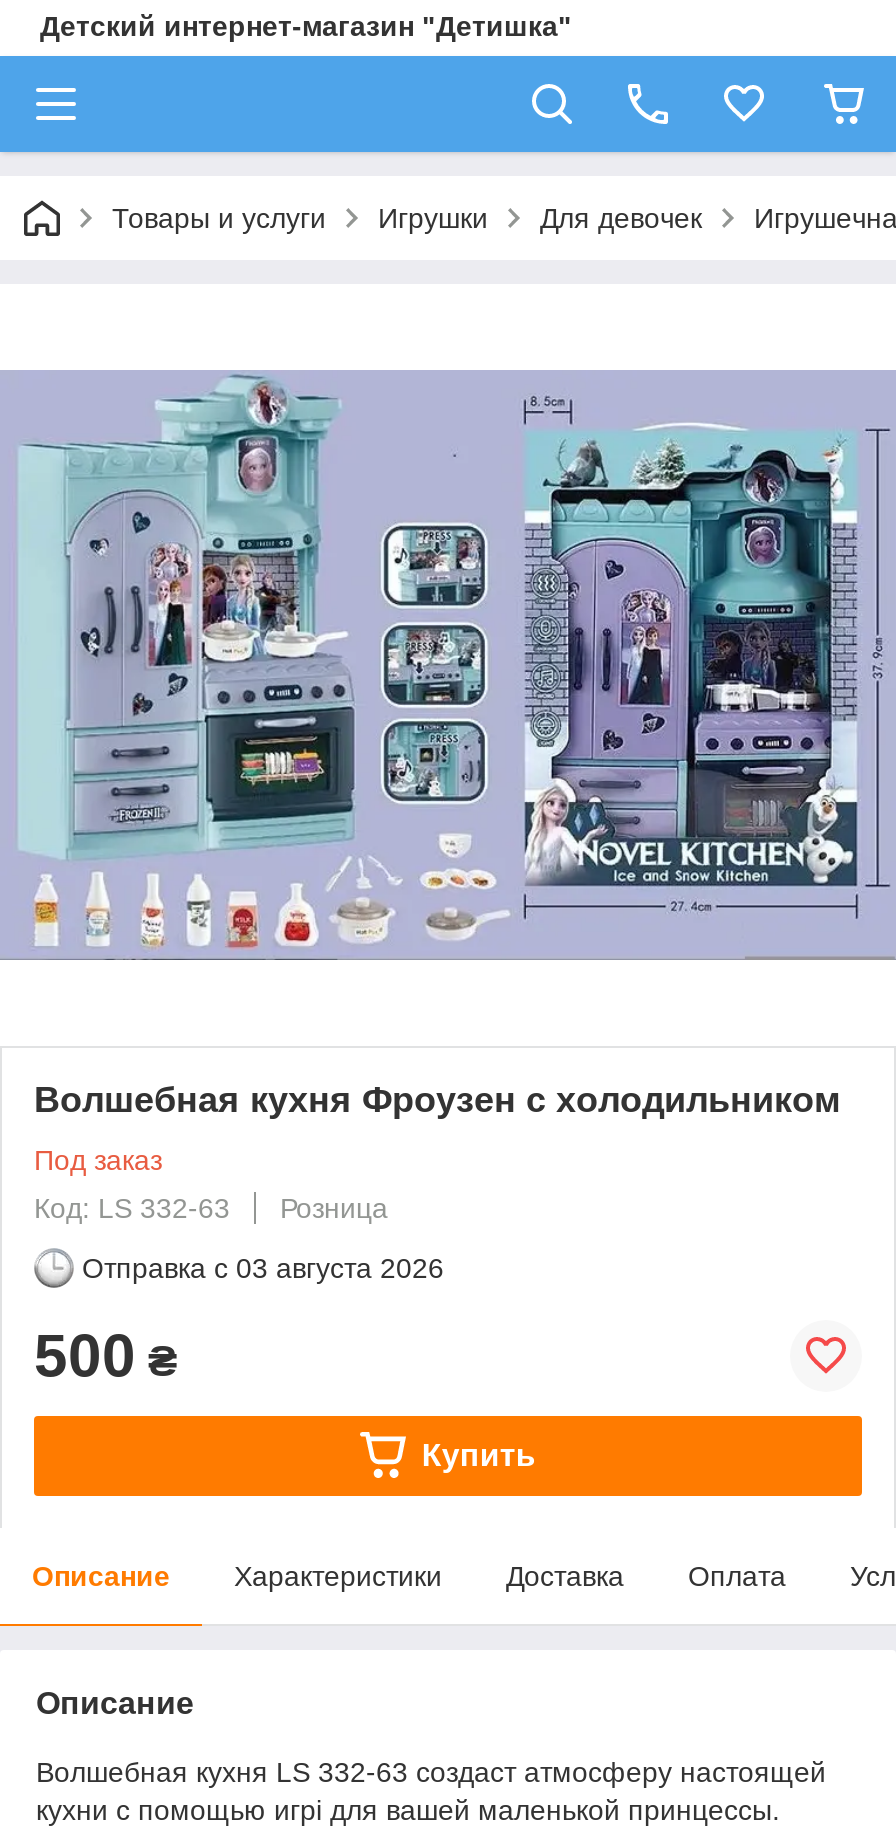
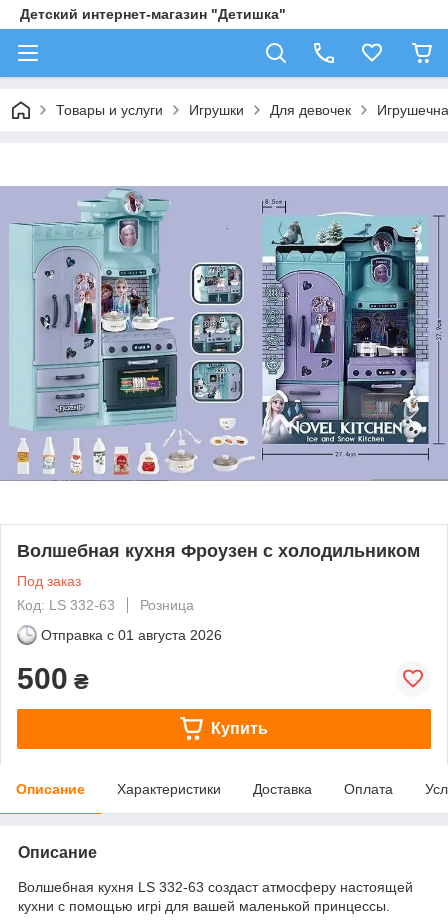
- Отправка с 03 августа 2026
+ Отправка с 01 августа 2026
